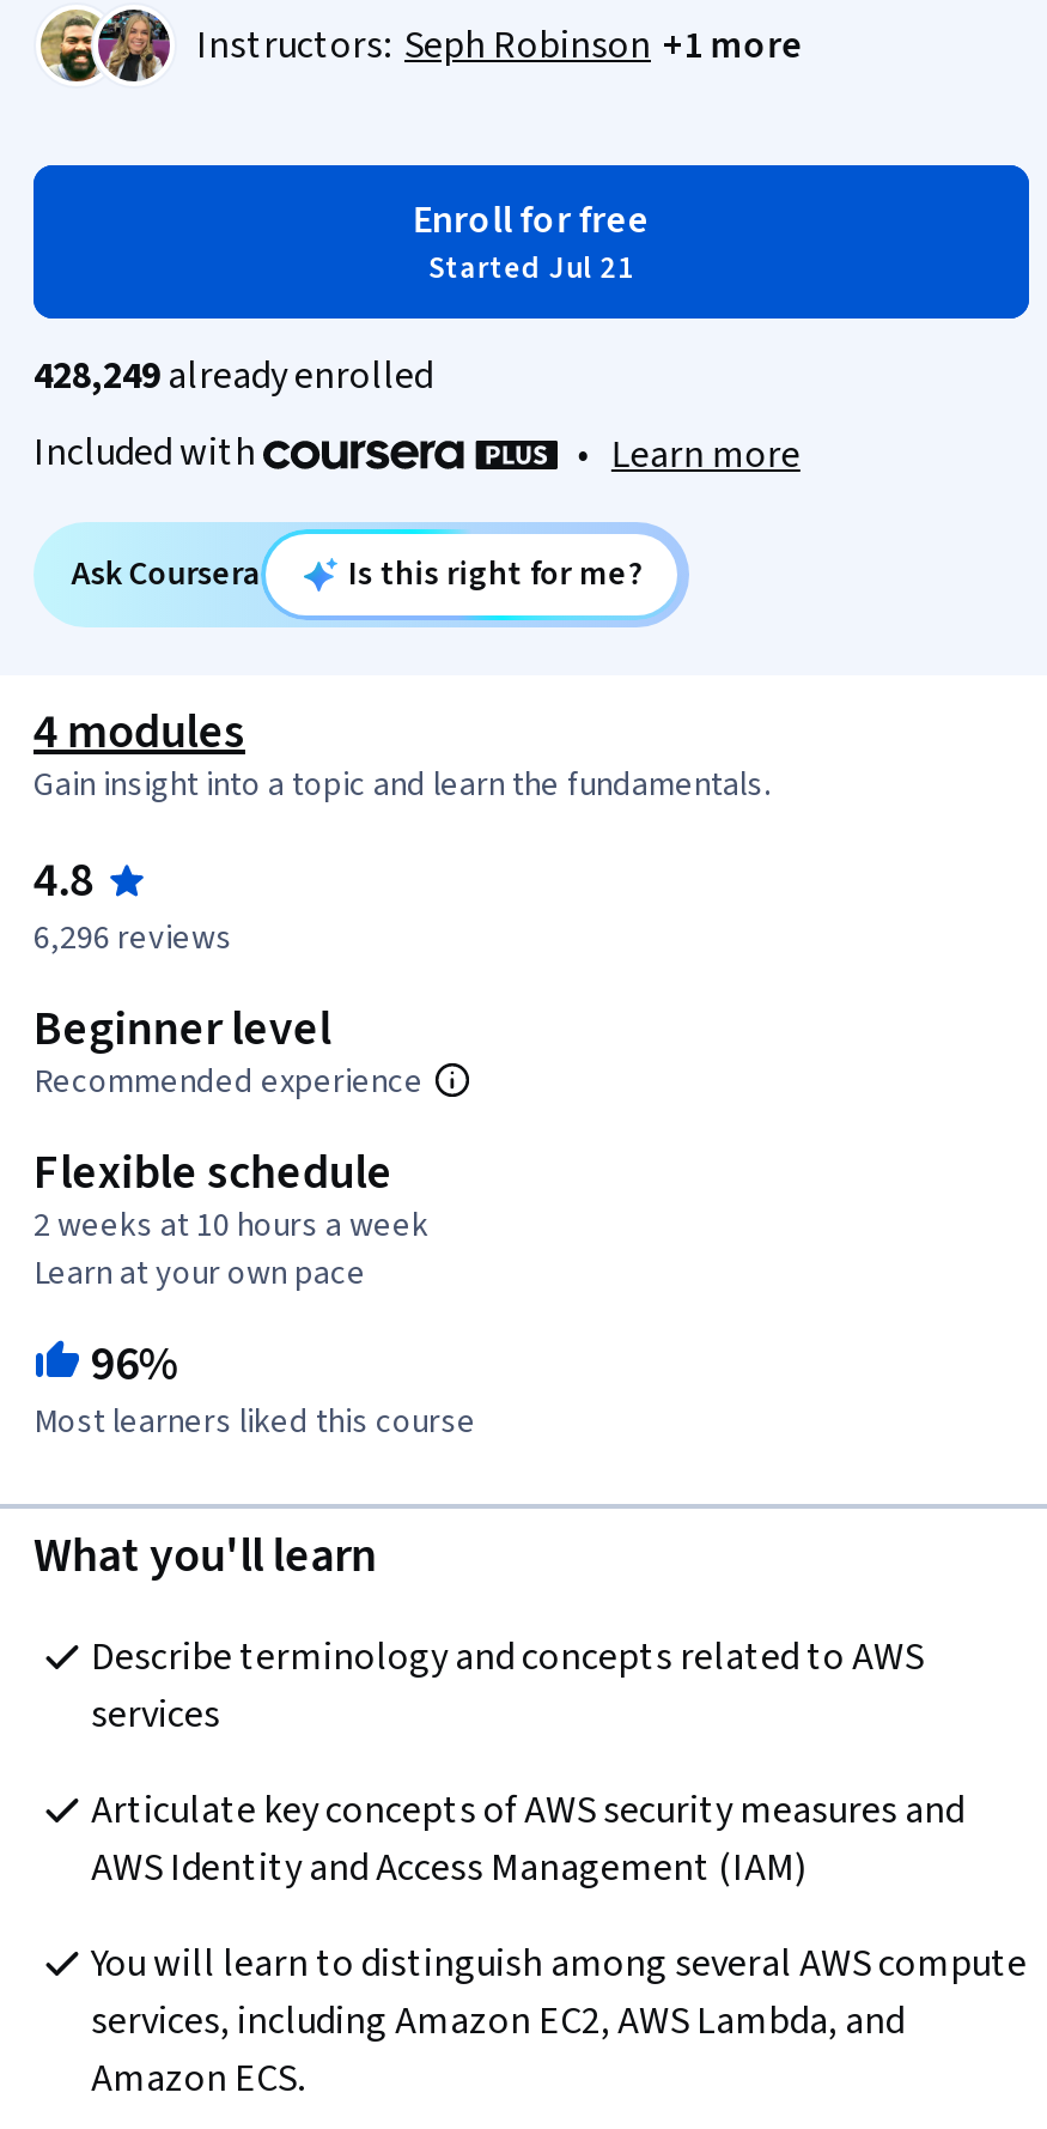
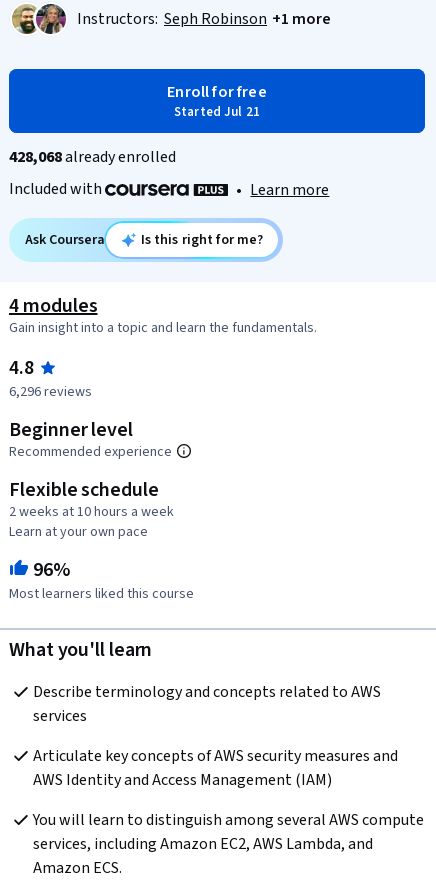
- 428,249 already enrolled
+ 428,068 already enrolled
